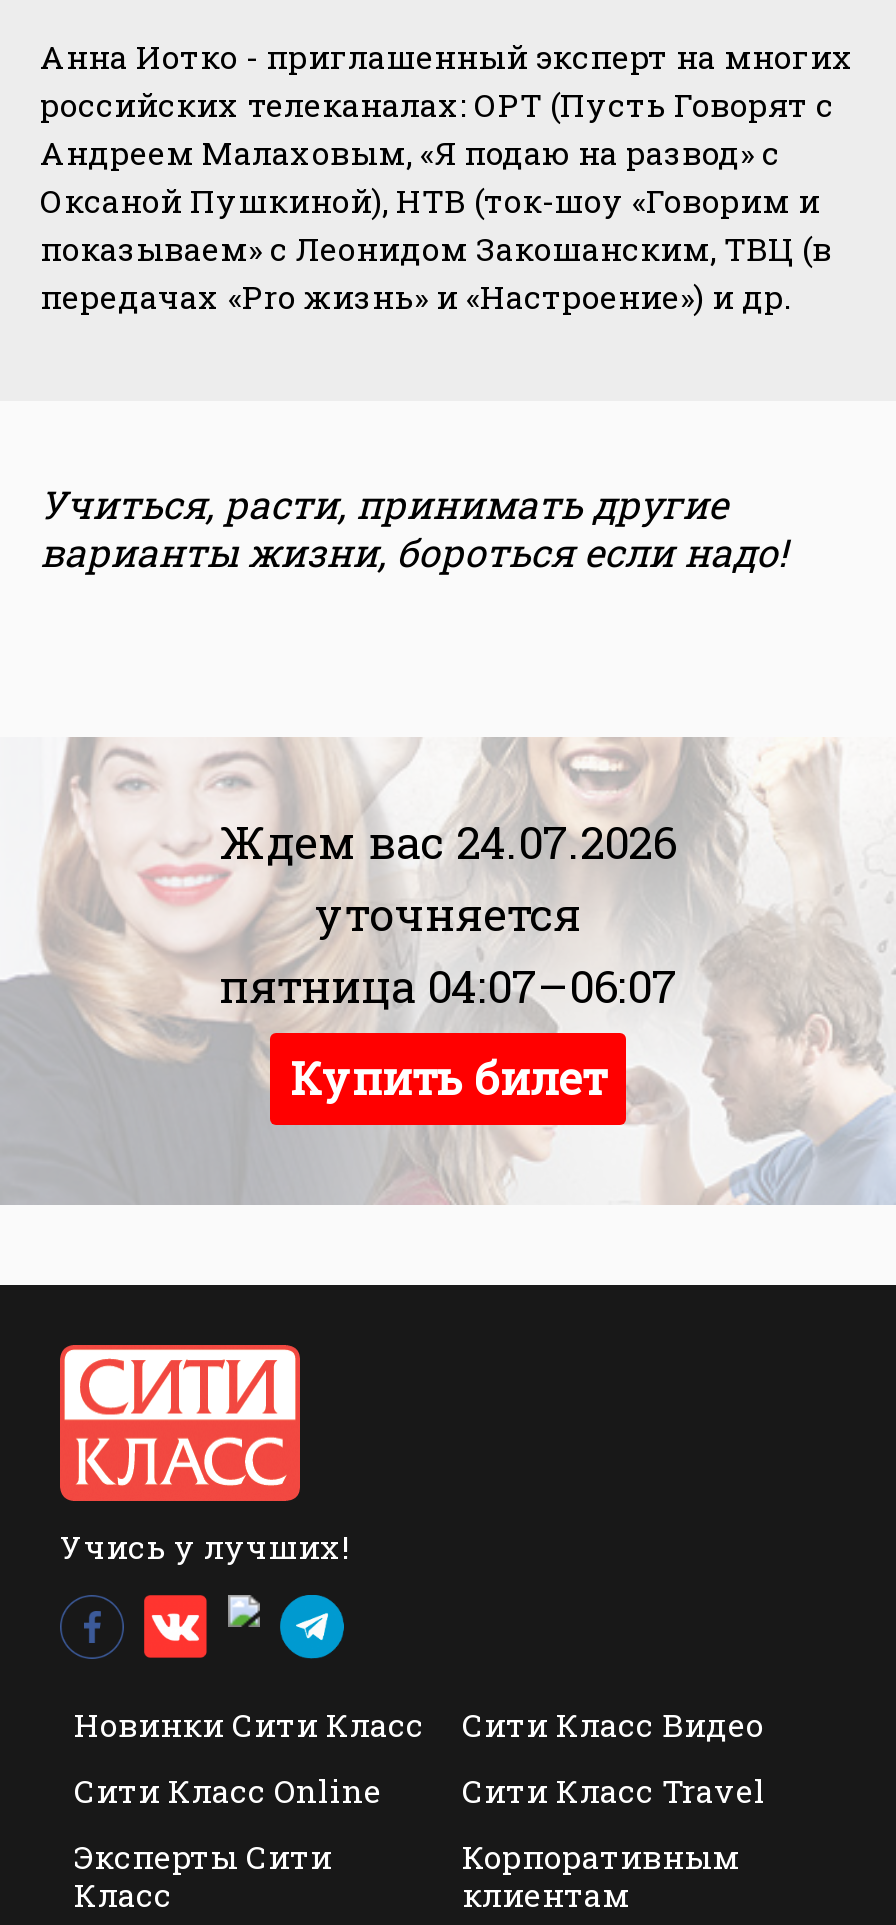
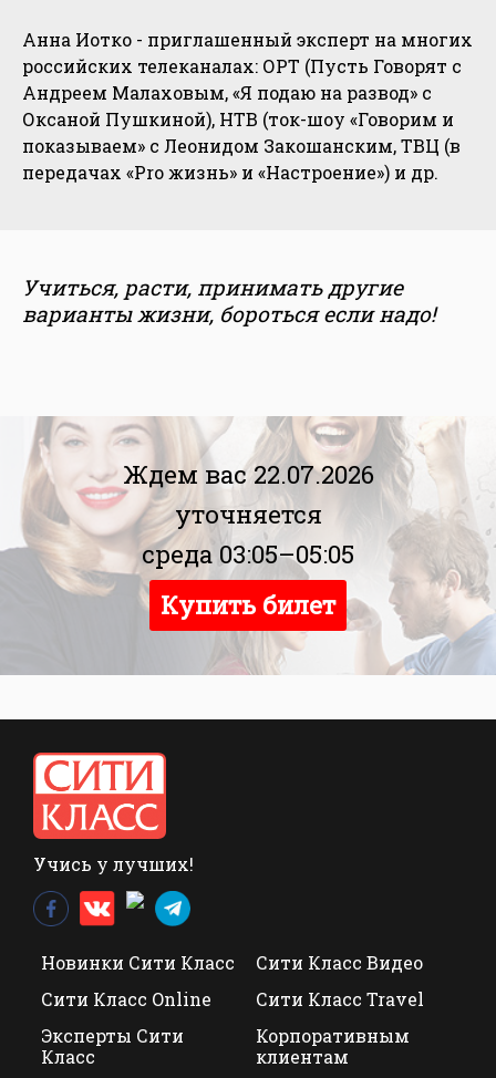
- Ждем вас 24.07.2026
+ Ждем вас 22.07.2026

- пятница 04:07–06:07
+ среда 03:05–05:05
